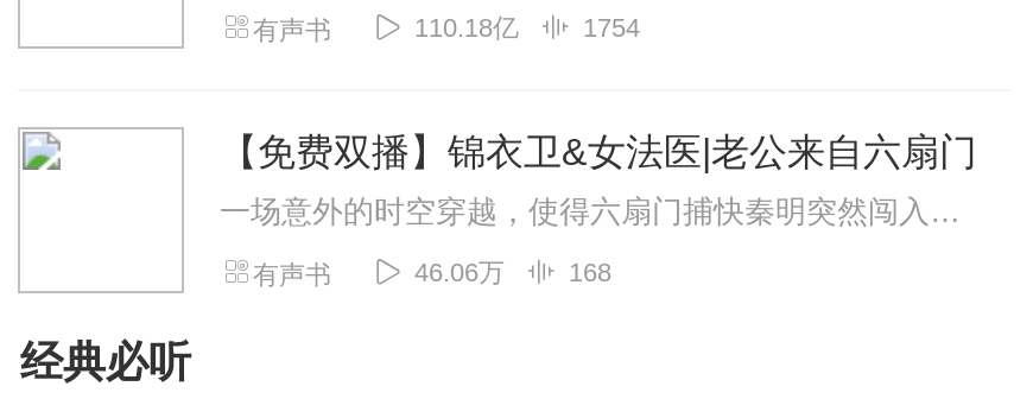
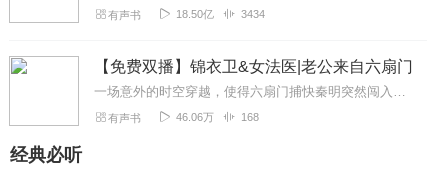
- 110.18亿
+ 18.50亿

- 1754
+ 3434
